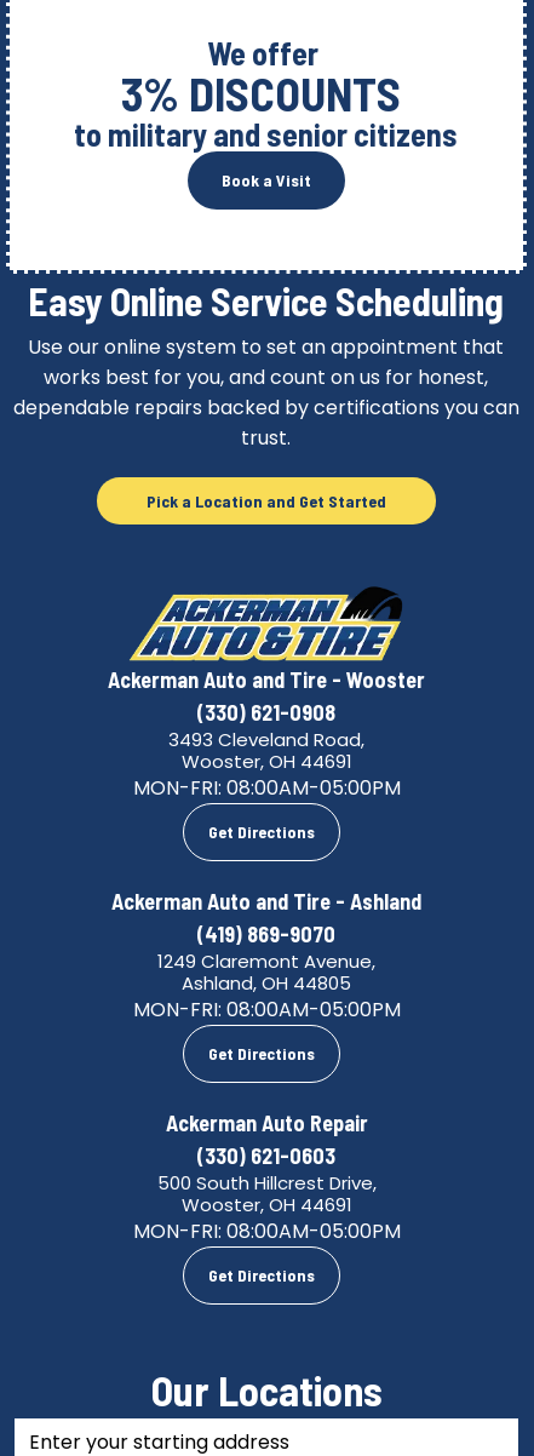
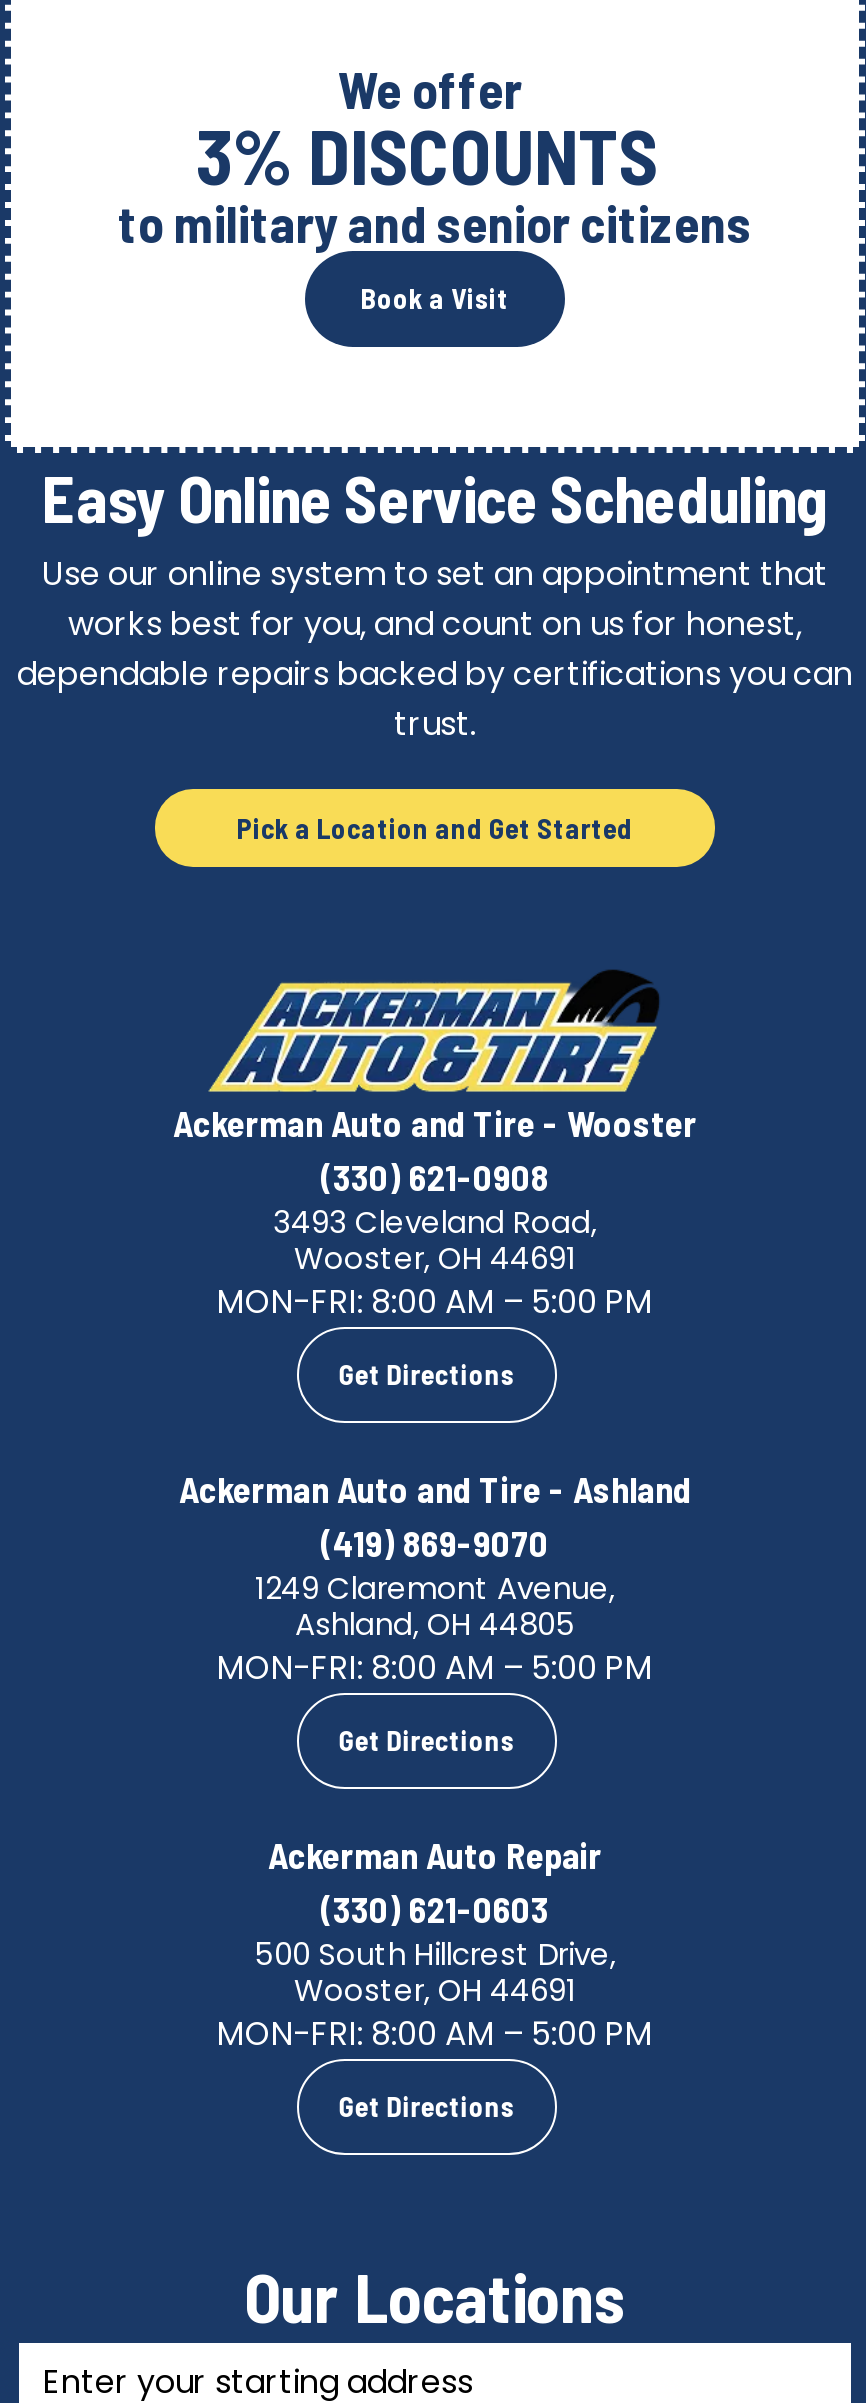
- MON-FRI: 08:00AM-05:00PM
+ MON-FRI: 8:00 AM – 5:00 PM

- MON-FRI: 08:00AM-05:00PM
+ MON-FRI: 8:00 AM – 5:00 PM

- MON-FRI: 08:00AM-05:00PM
+ MON-FRI: 8:00 AM – 5:00 PM
